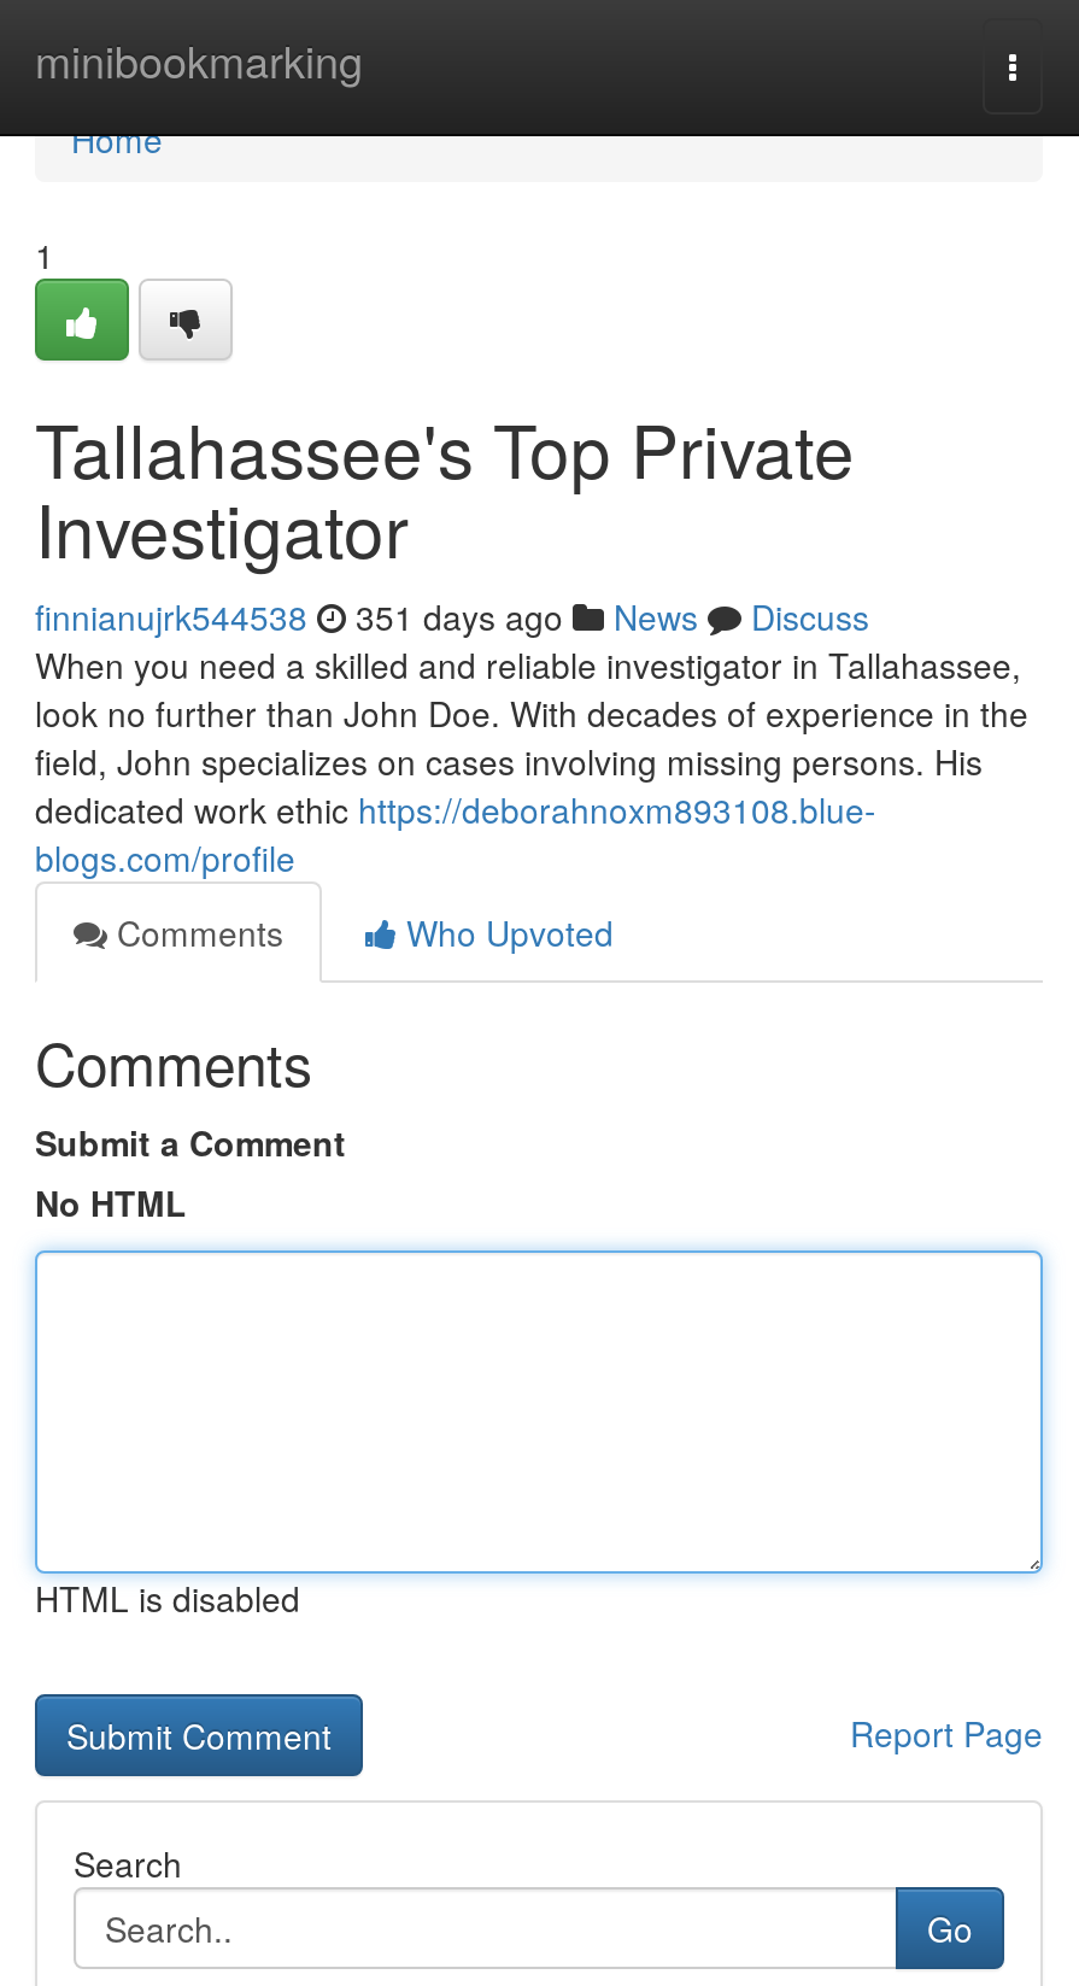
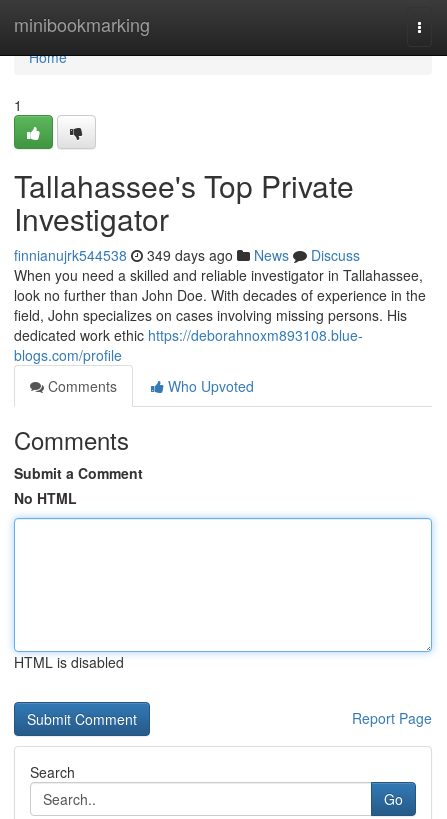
- finnianujrk544538 351 days ago News Discuss
+ finnianujrk544538 349 days ago News Discuss
